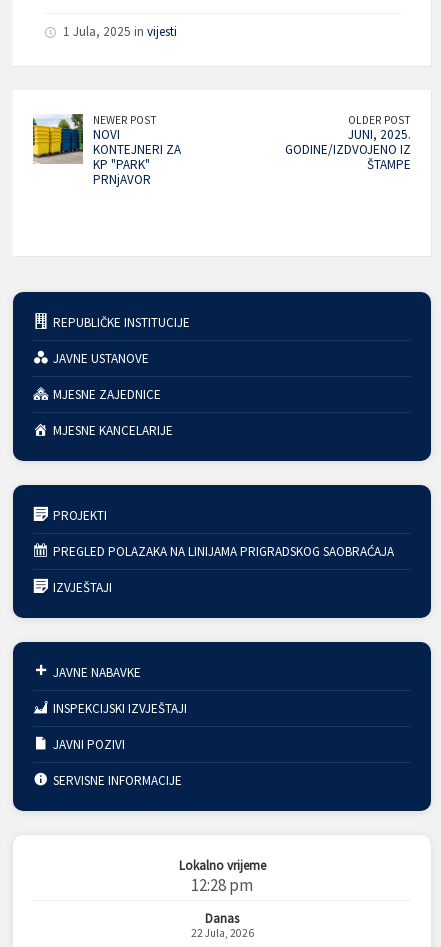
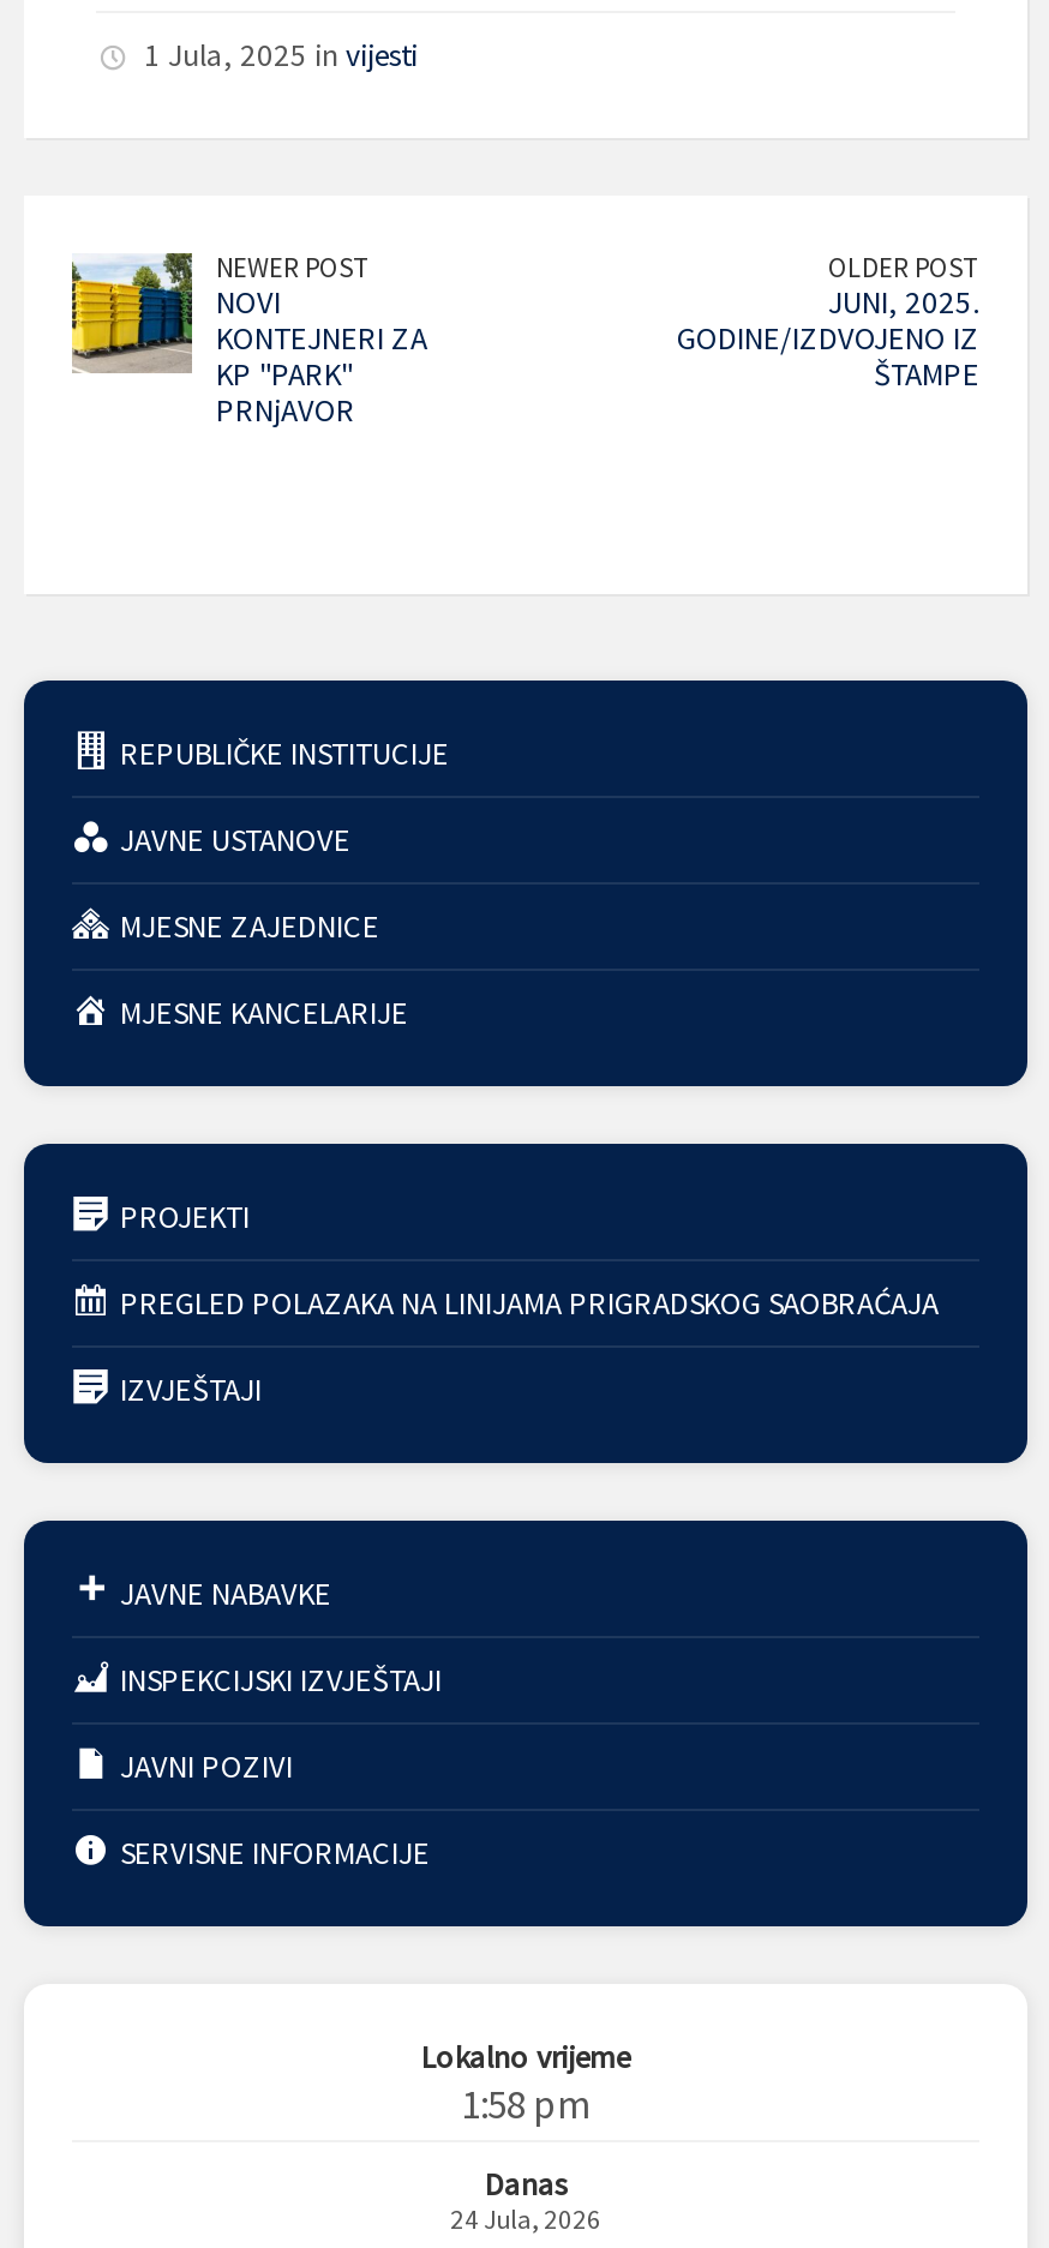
- 12:28 pm
+ 1:58 pm

- 22 Jula, 2026
+ 24 Jula, 2026
